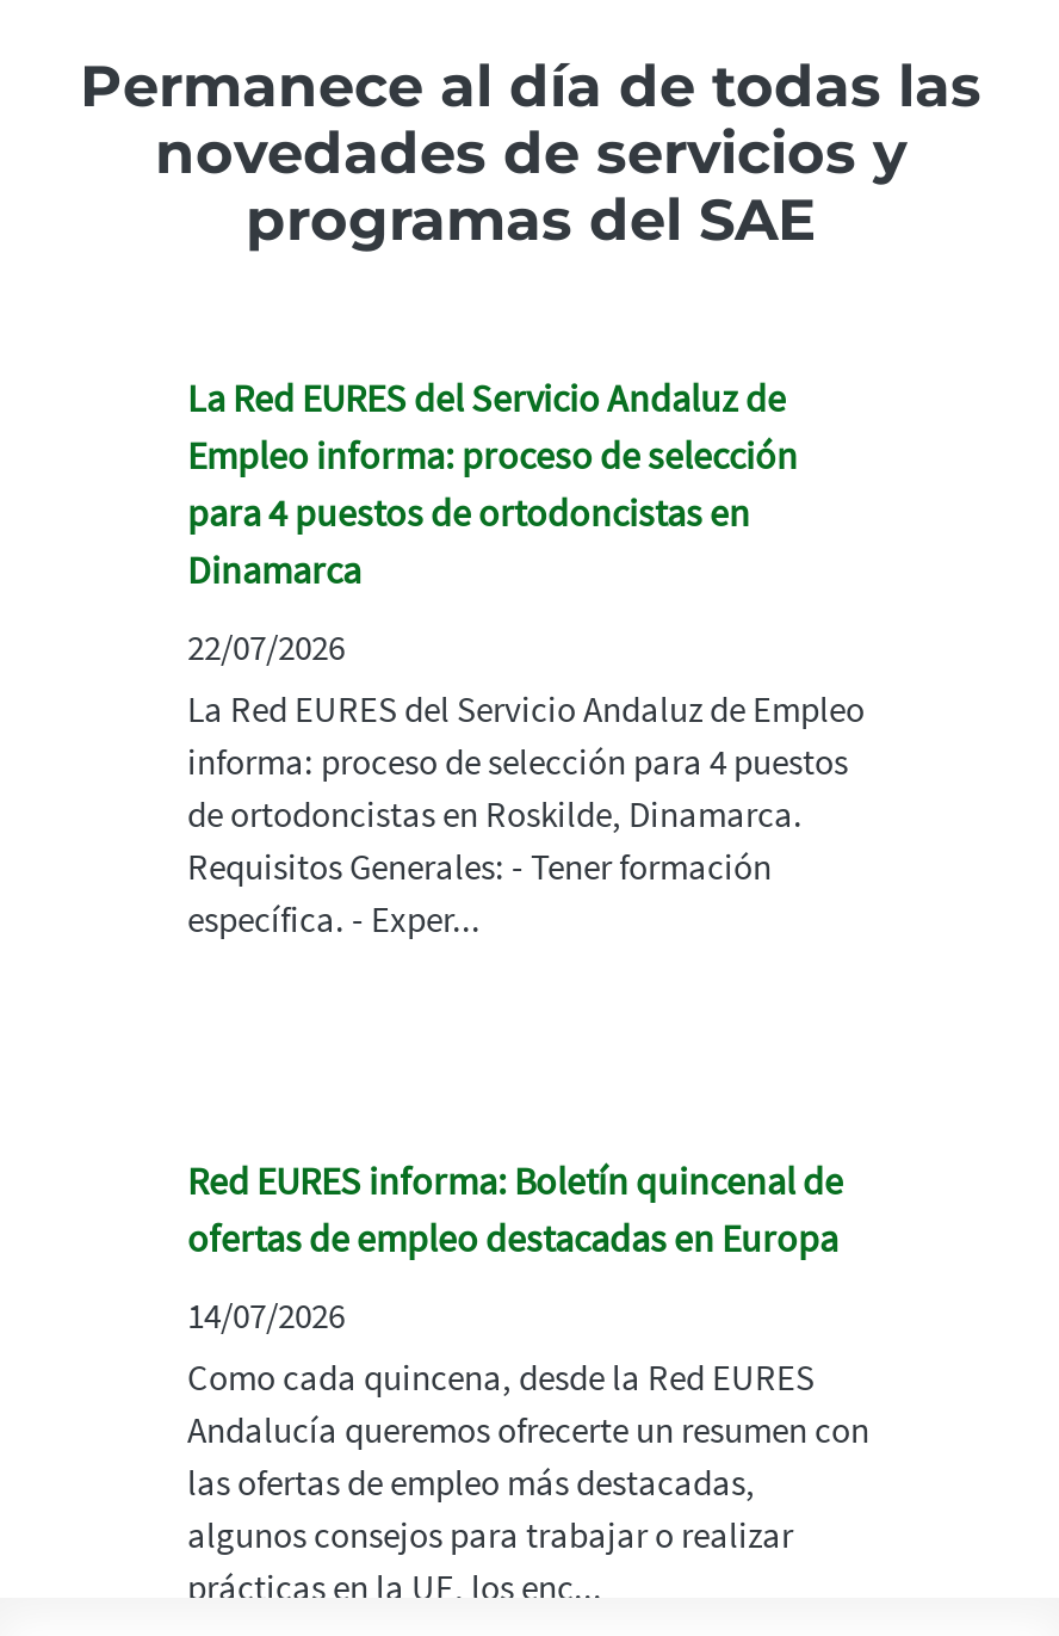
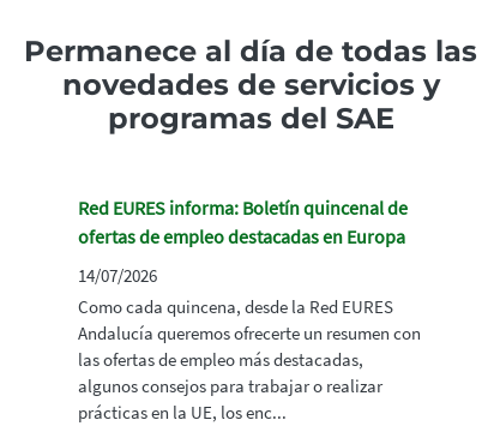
- La Red EURES del Servicio Andaluz de
- Empleo informa: proceso de selección
- para 4 puestos de ortodoncistas en
- Dinamarca
- 22/07/2026
- La Red EURES del Servicio Andaluz de Empleo
- informa: proceso de selección para 4 puestos
- de ortodoncistas en Roskilde, Dinamarca.
- Requisitos Generales: - Tener formación
- específica. - Exper...
